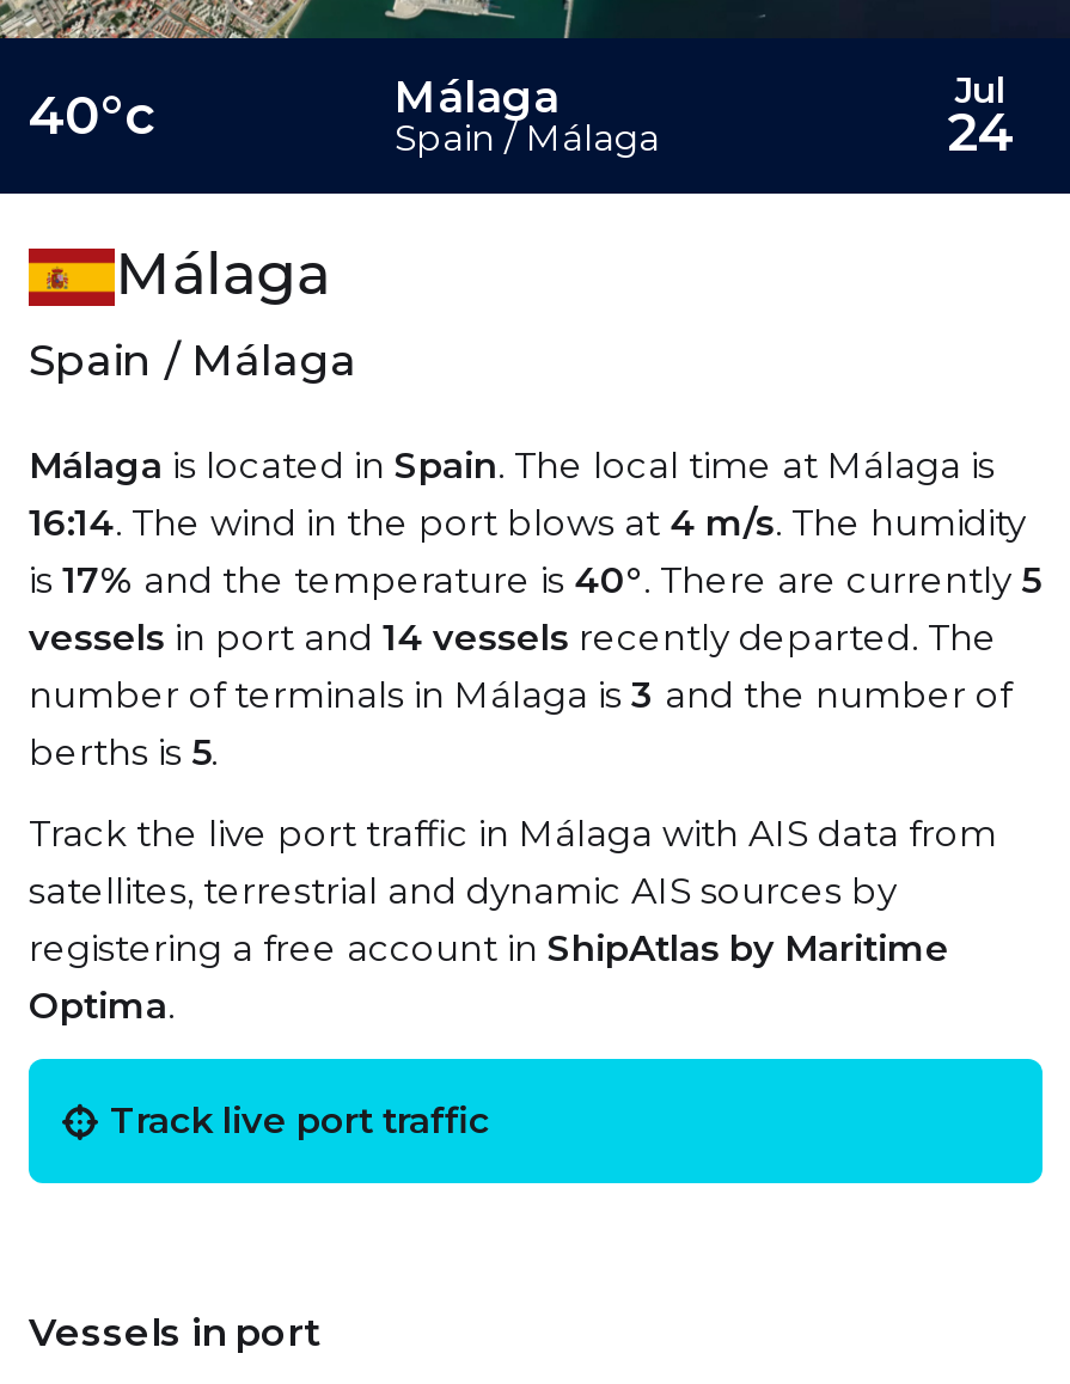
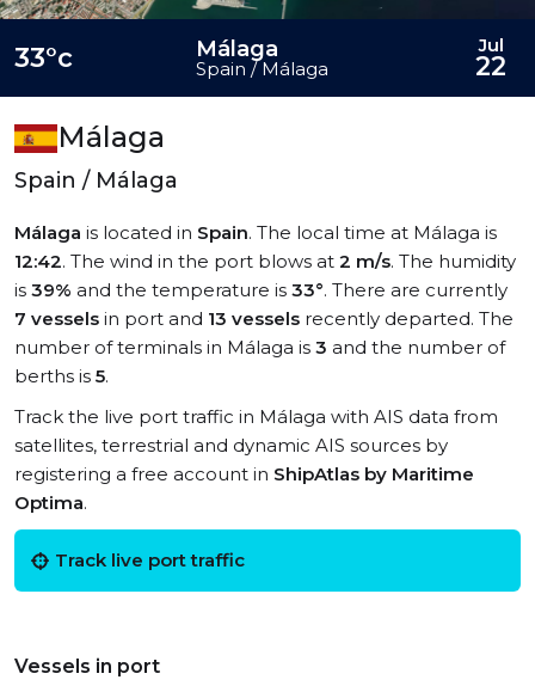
- 40°c
+ 33°c

- 24
+ 22

- 16:14. The wind in the port blows at 4 m/s. The humidity
- is 17% and the temperature is 40°. There are currently 5
- vessels in port and 14 vessels recently departed. The
+ 12:42. The wind in the port blows at 2 m/s. The humidity
+ is 39% and the temperature is 33°. There are currently
+ 7 vessels in port and 13 vessels recently departed. The
